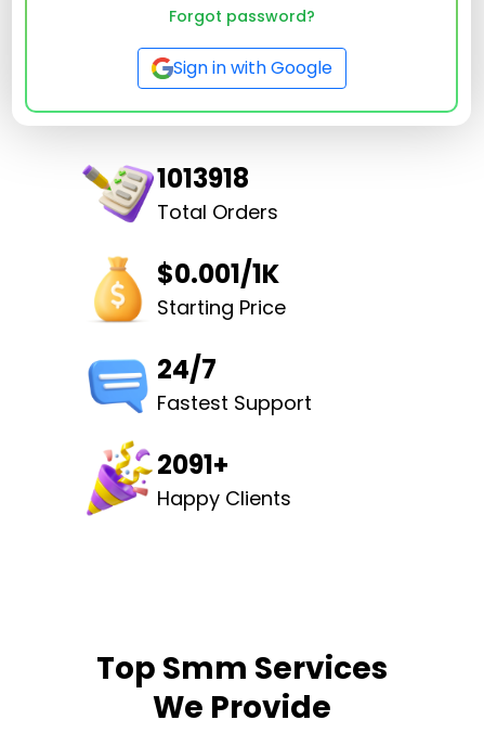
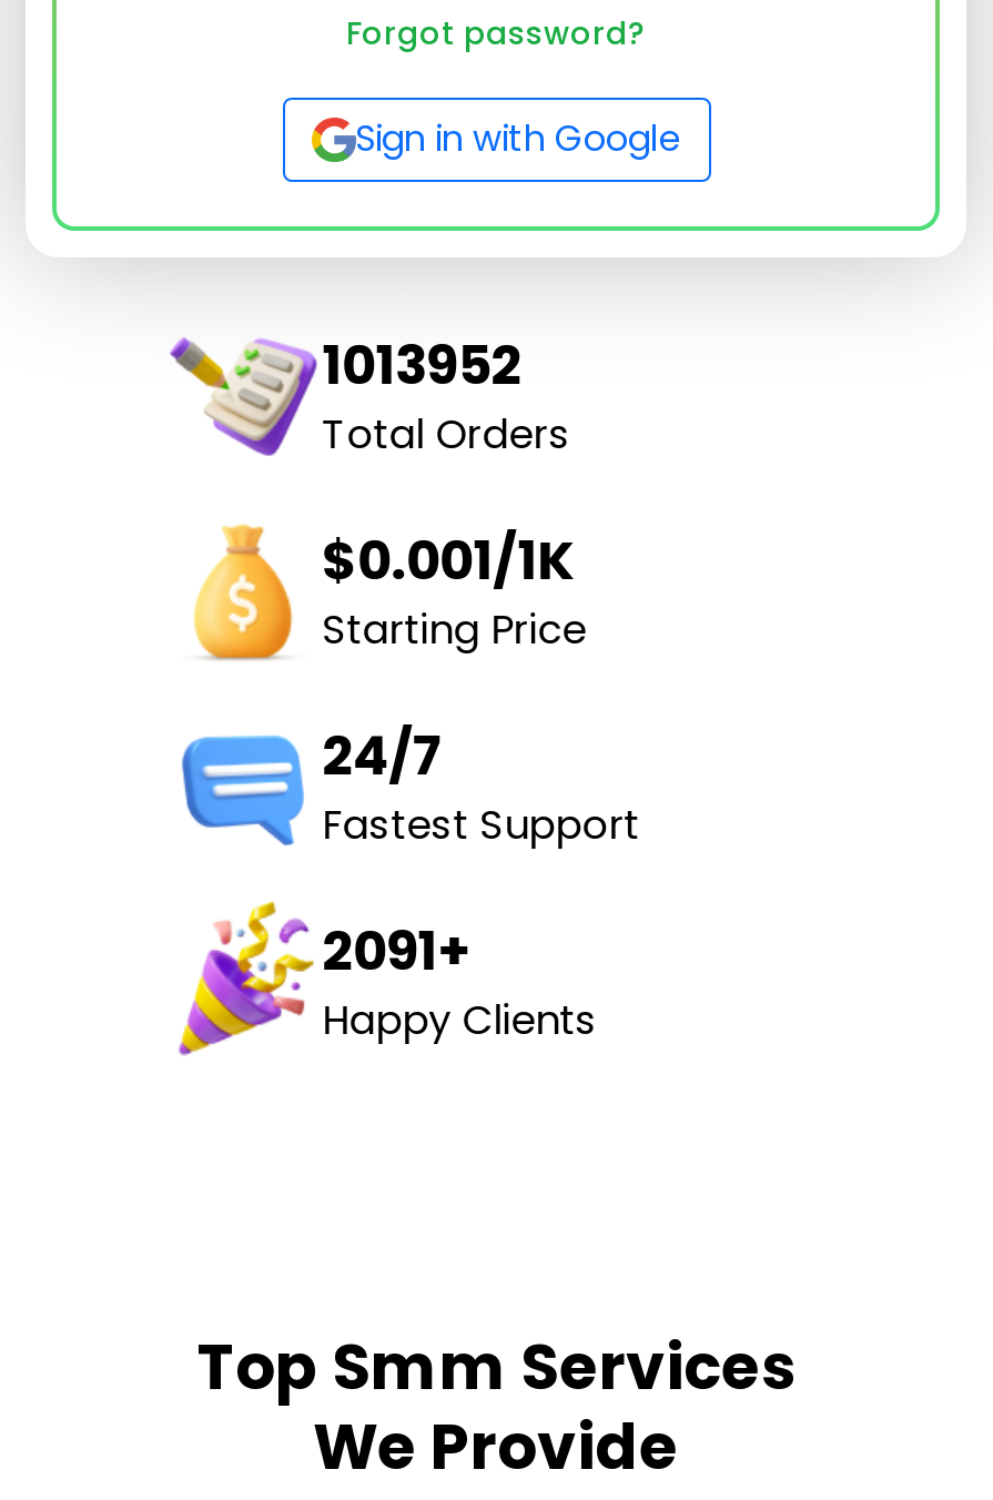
- 1013918
+ 1013952
